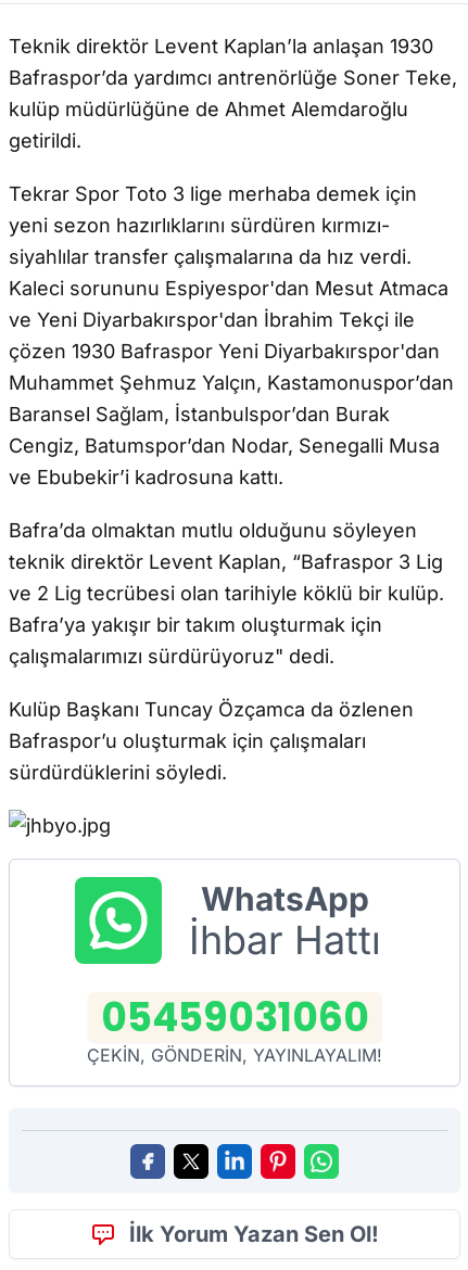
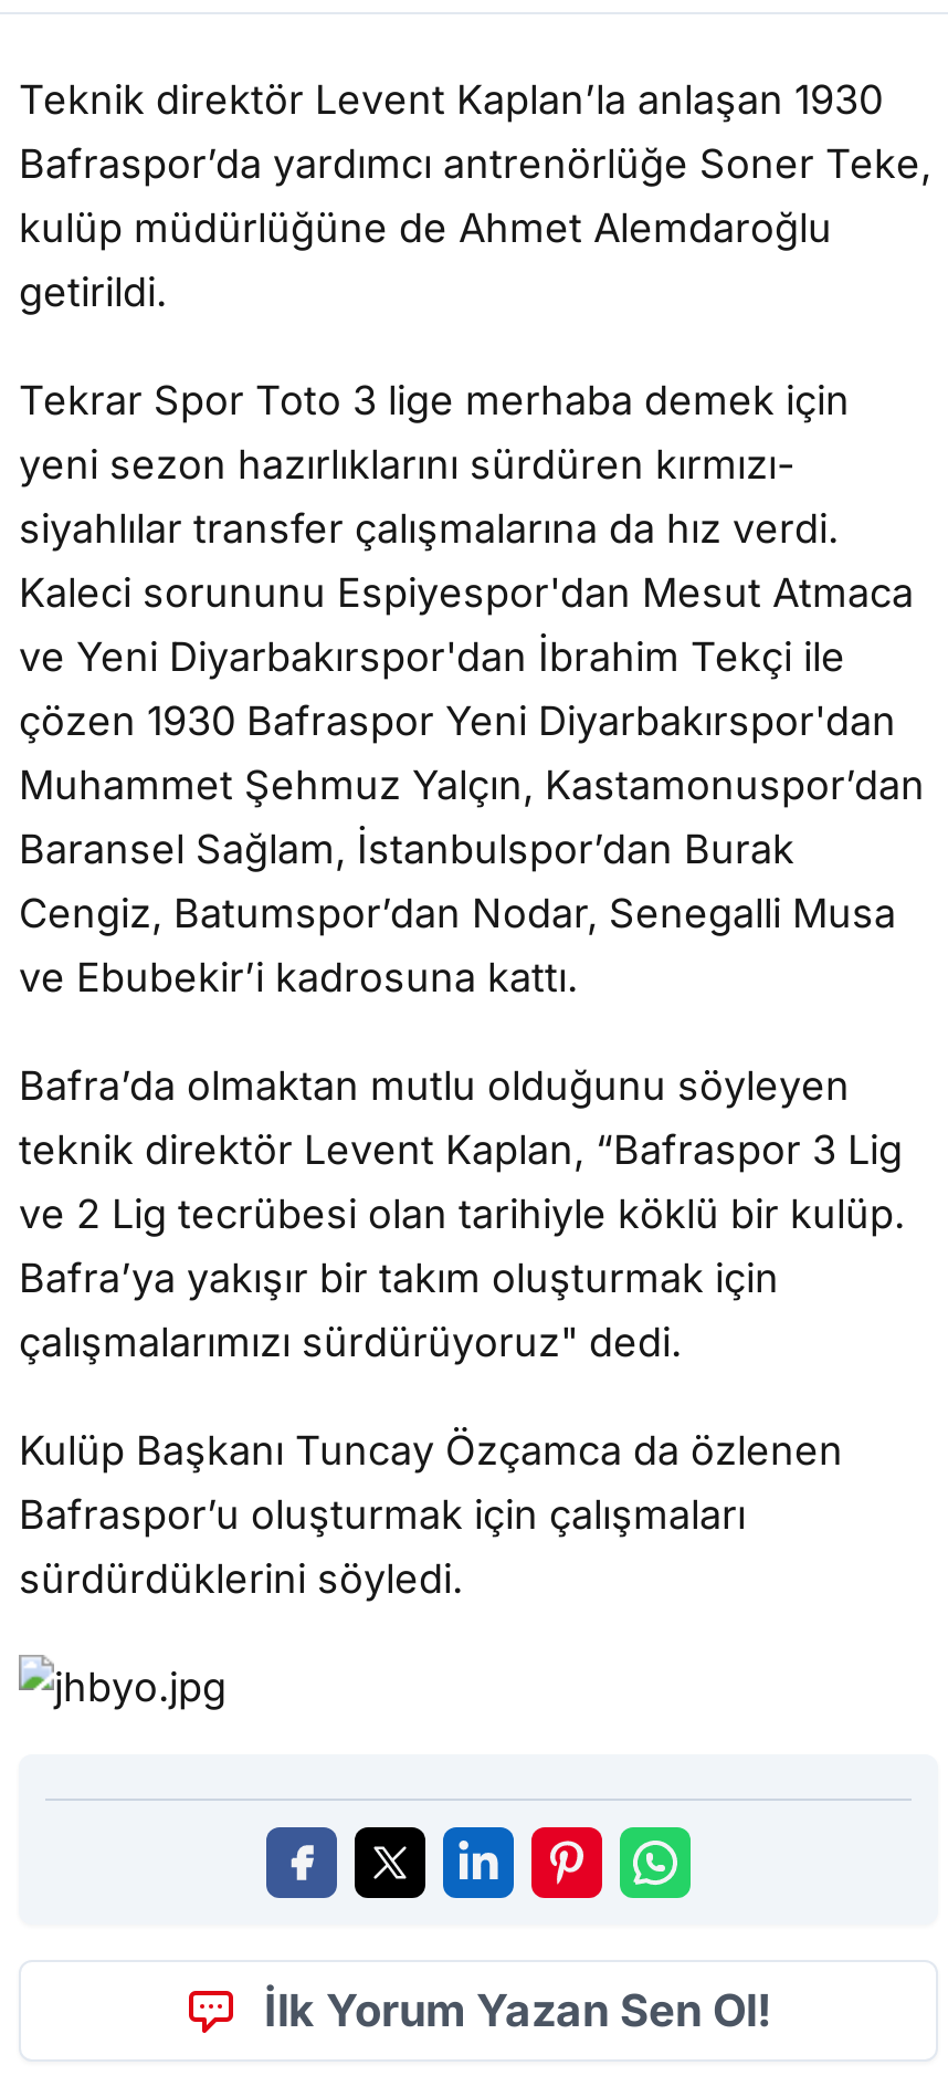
- [image]
- WhatsApp
- İhbar Hattı
- 05459031060
- ÇEKİN, GÖNDERİN, YAYINLAYALIM!
